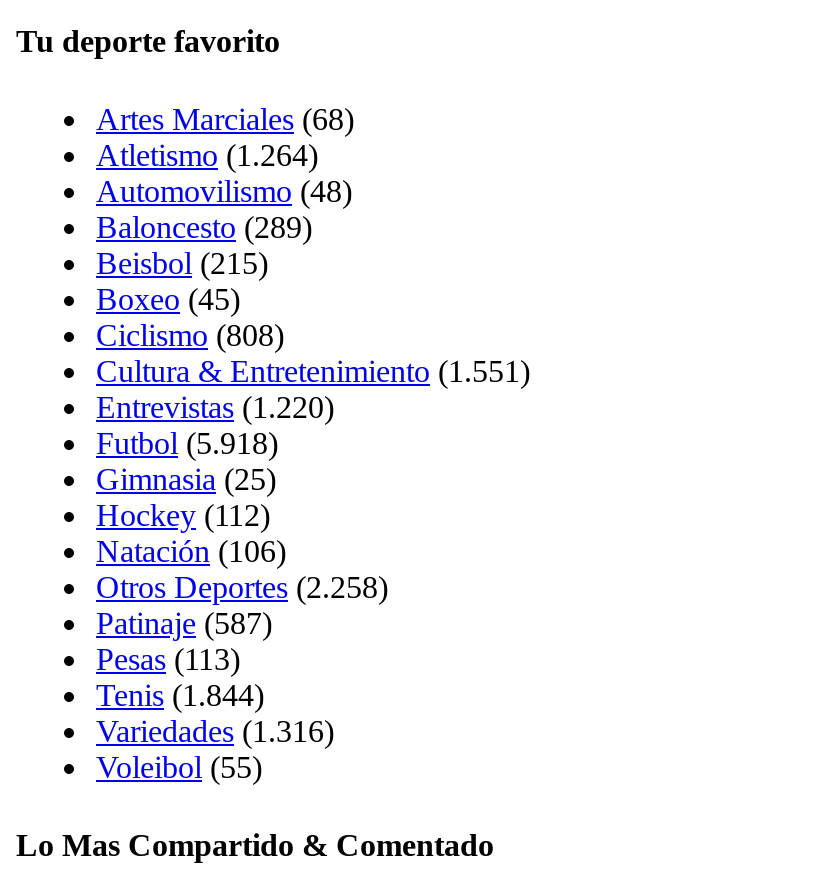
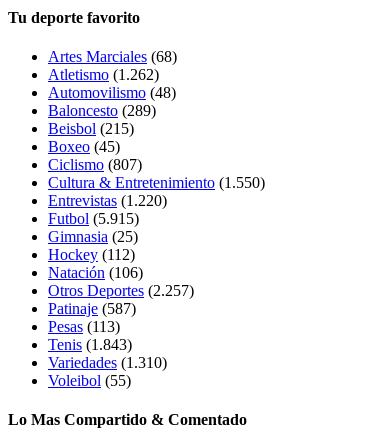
- Atletismo (1.264)
+ Atletismo (1.262)

- Ciclismo (808)
+ Ciclismo (807)

- Cultura & Entretenimiento (1.551)
+ Cultura & Entretenimiento (1.550)

- Futbol (5.918)
+ Futbol (5.915)

- Otros Deportes (2.258)
+ Otros Deportes (2.257)

- Tenis (1.844)
+ Tenis (1.843)

- Variedades (1.316)
+ Variedades (1.310)
